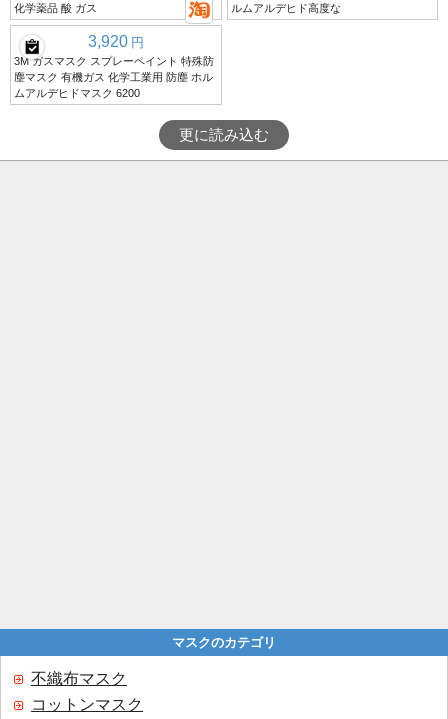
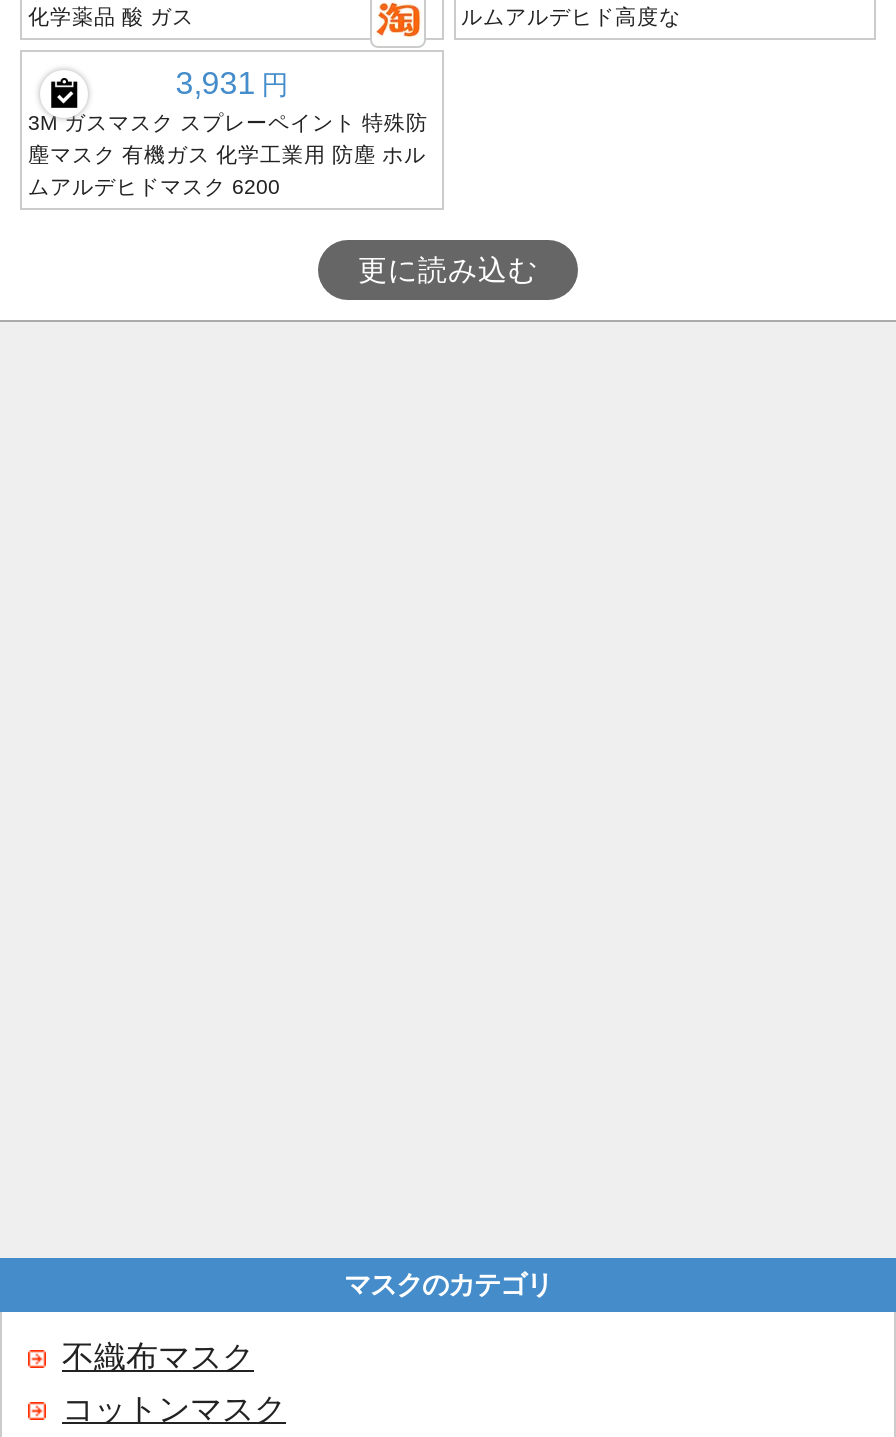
- 3,920 円
+ 3,931 円
